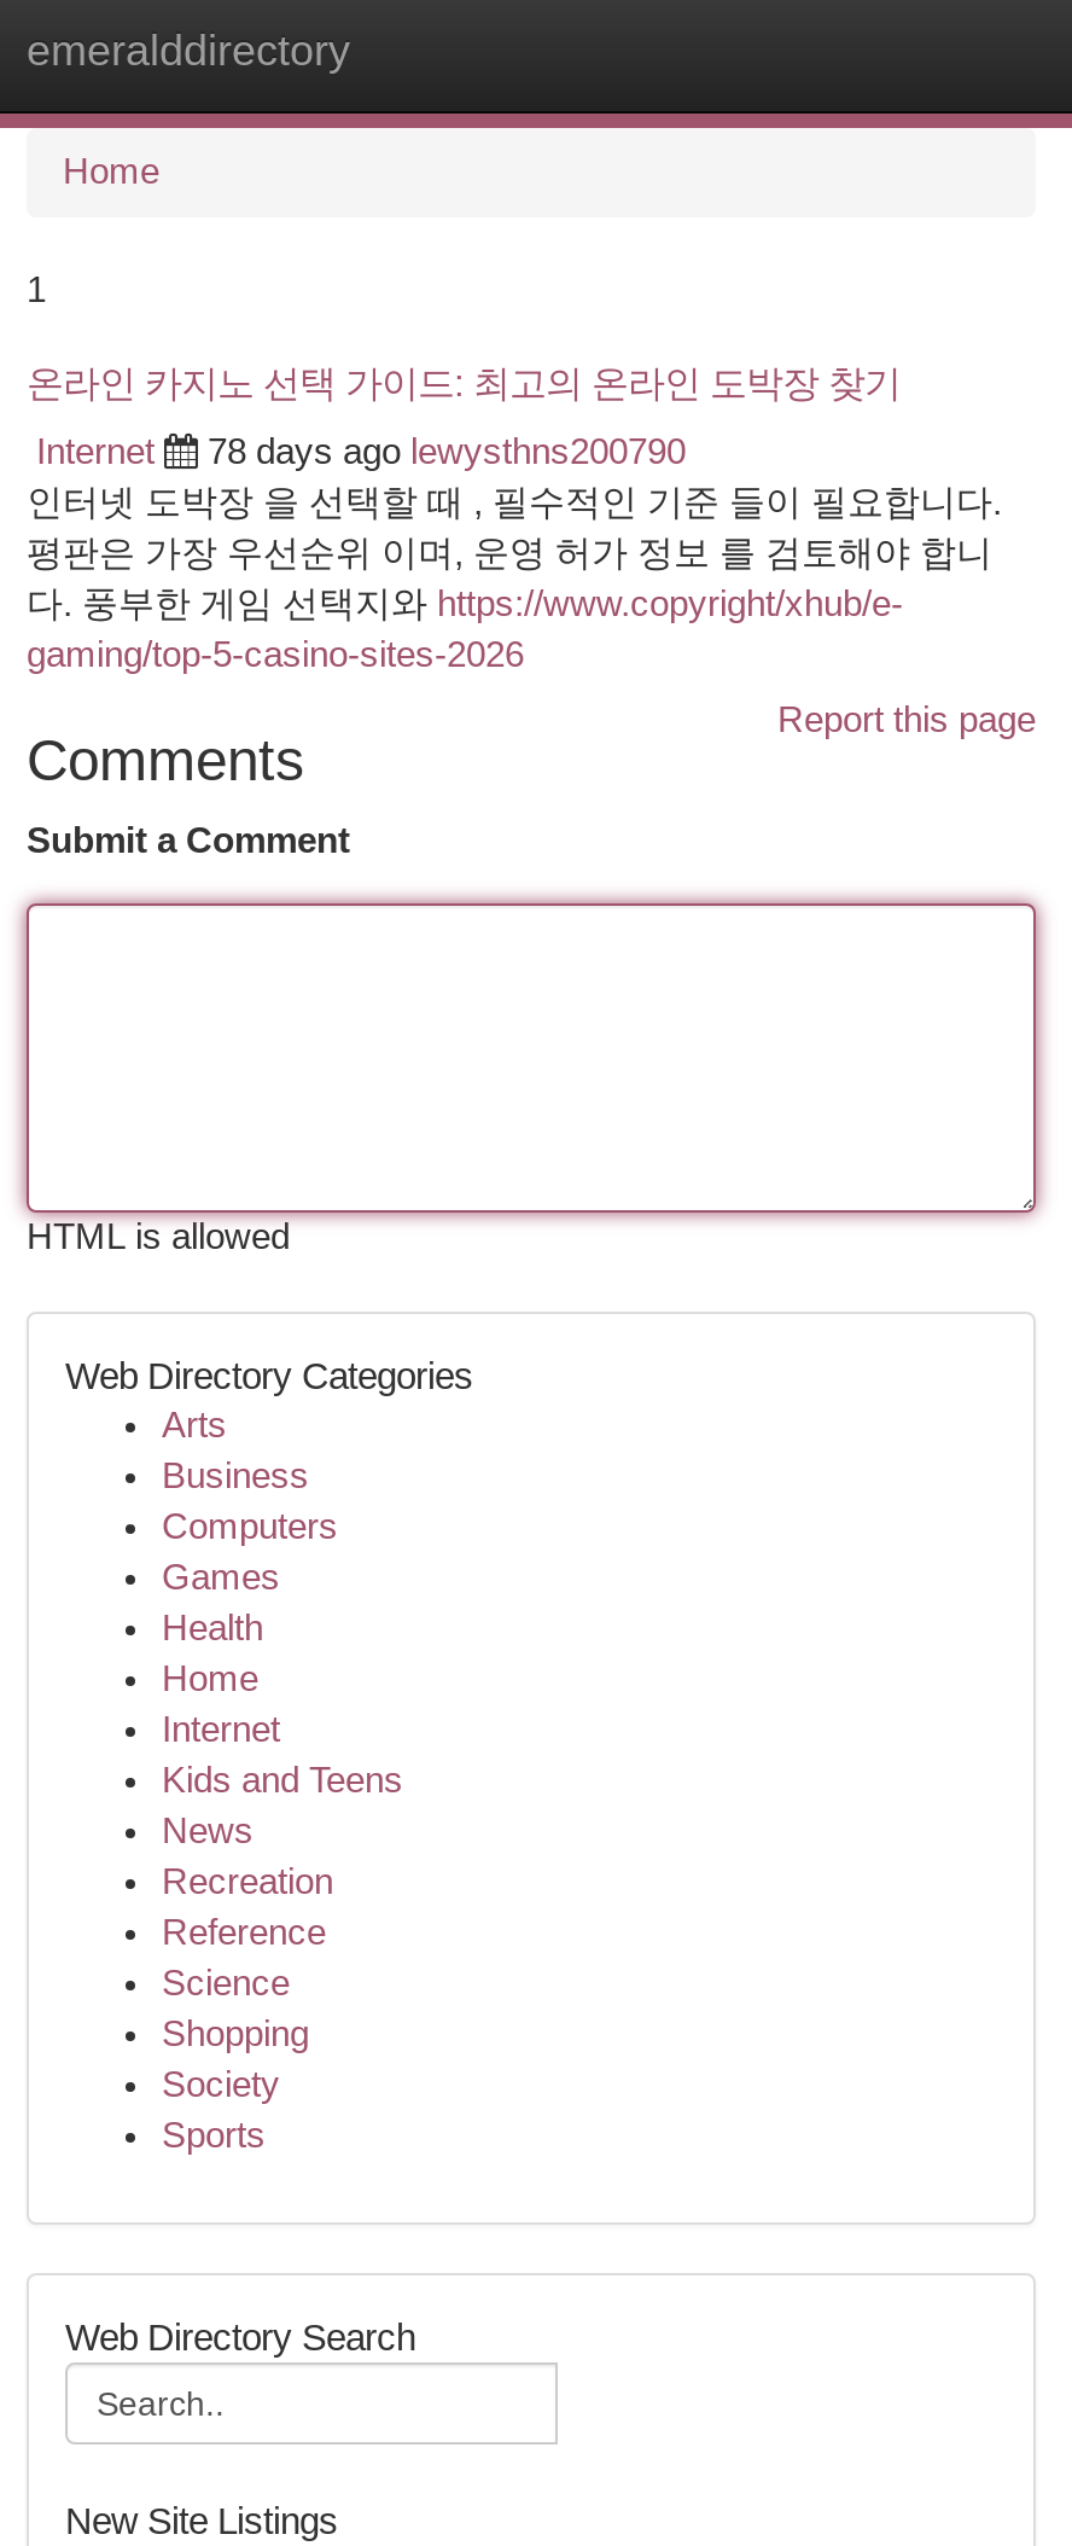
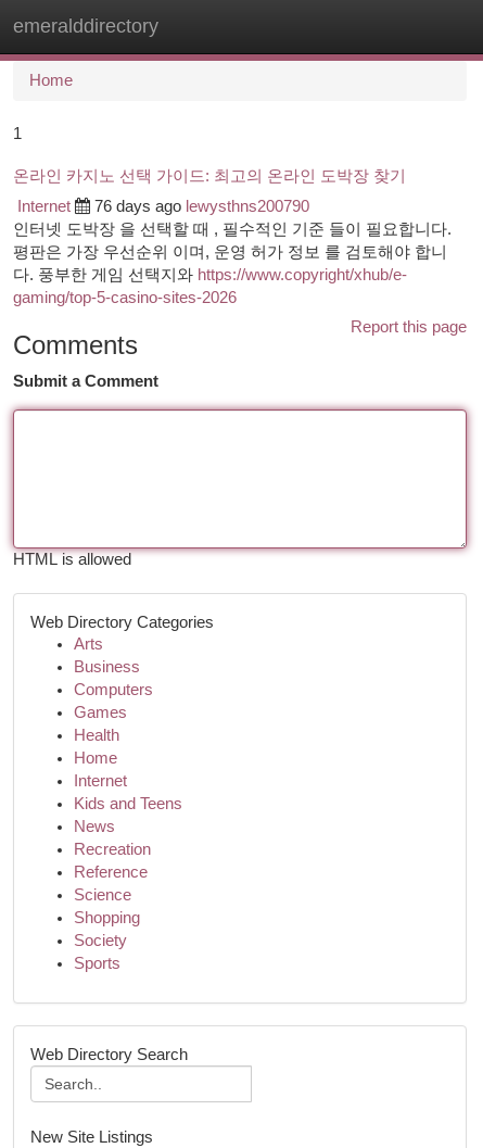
- 78 days ago lewysthns200790
+ 76 days ago lewysthns200790
